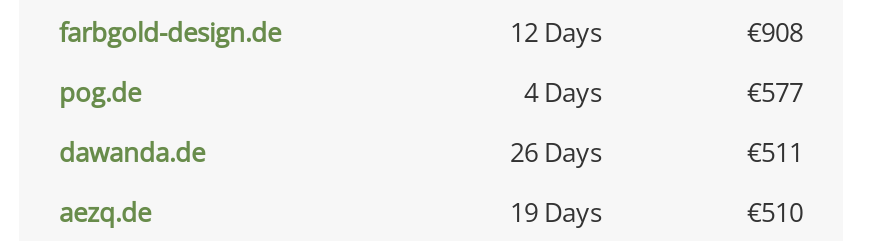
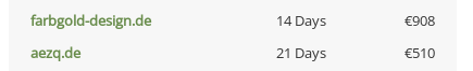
- 12 Days
+ 14 Days

- pog.de
- 4 Days
- €577
- dawanda.de
- 26 Days
- €511

- 19 Days
+ 21 Days
